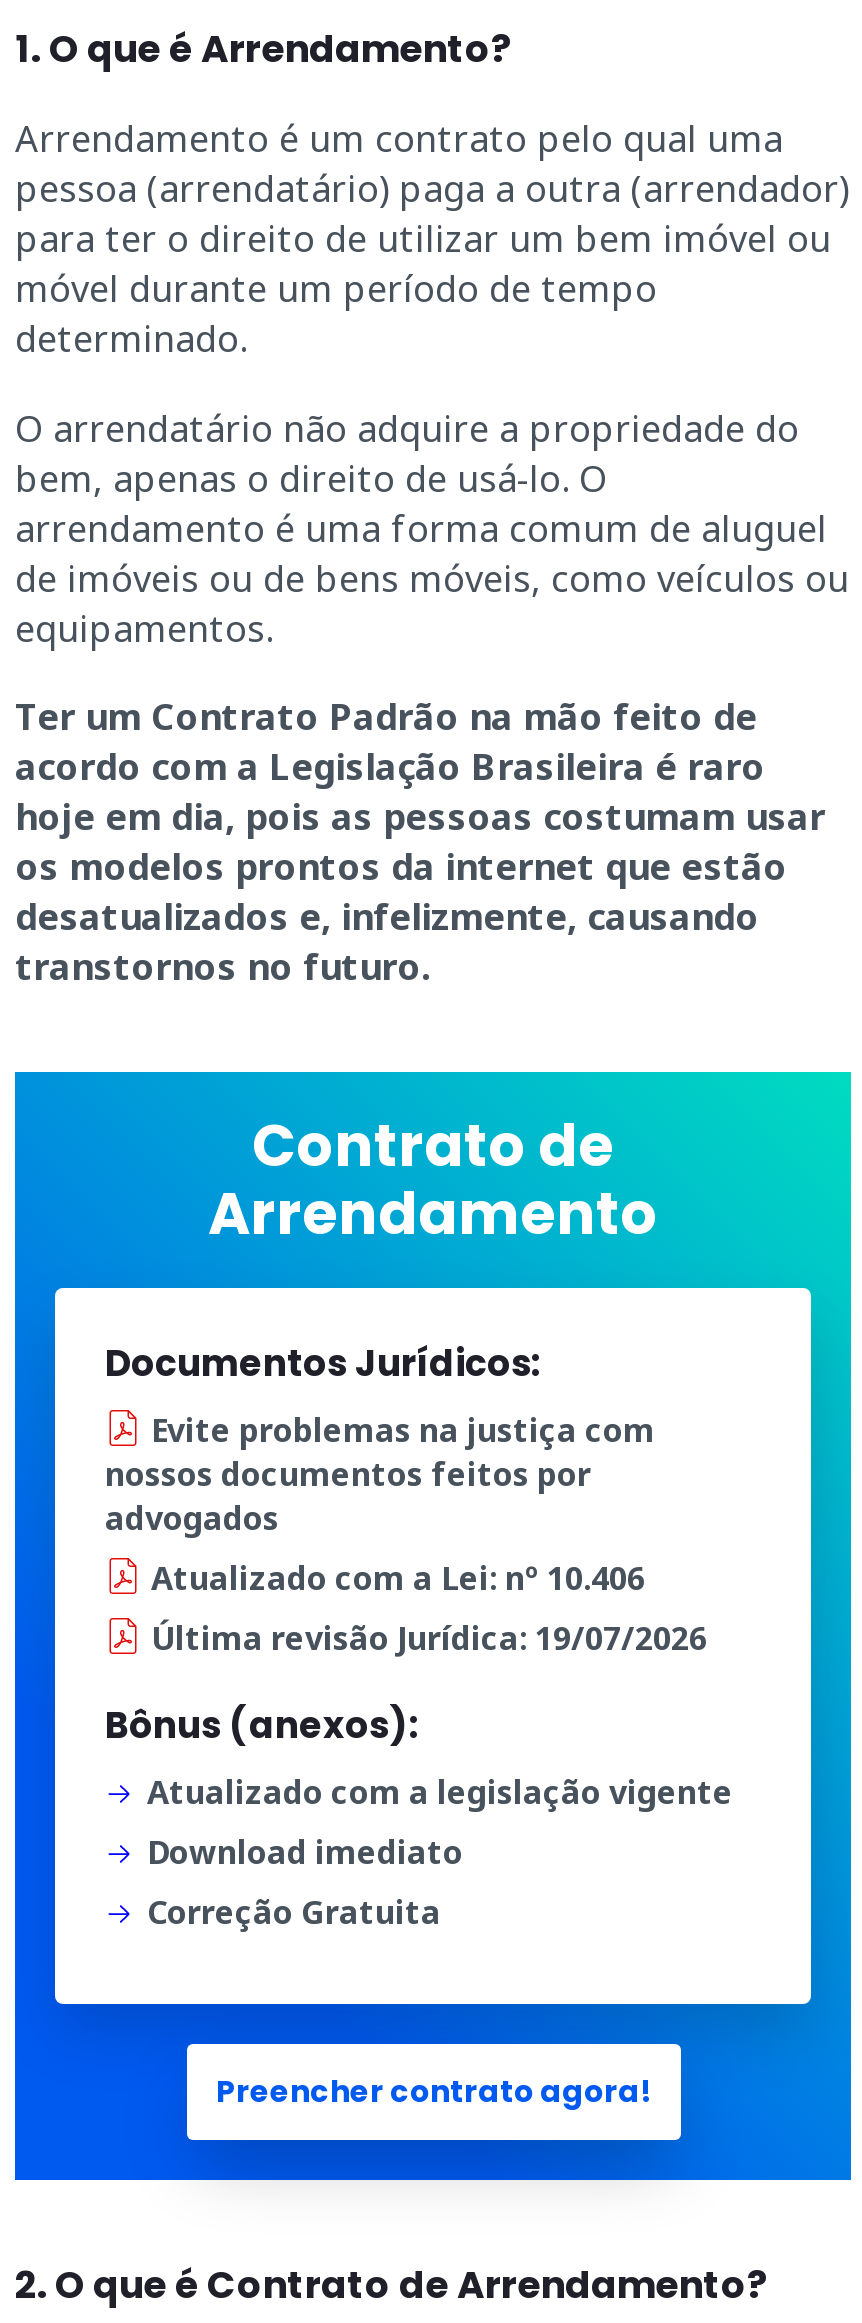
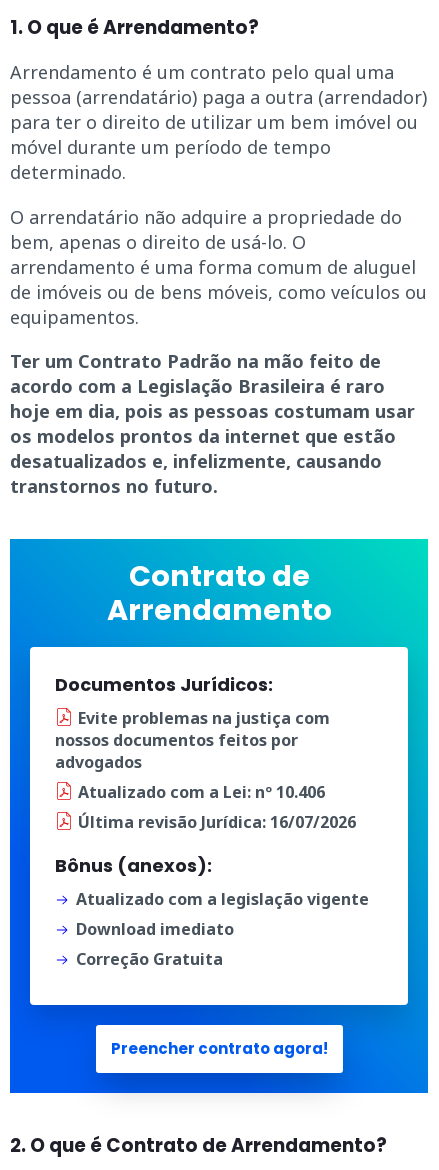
- Última revisão Jurídica: 19/07/2026
+ Última revisão Jurídica: 16/07/2026
